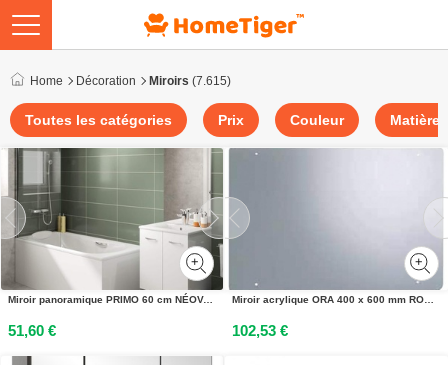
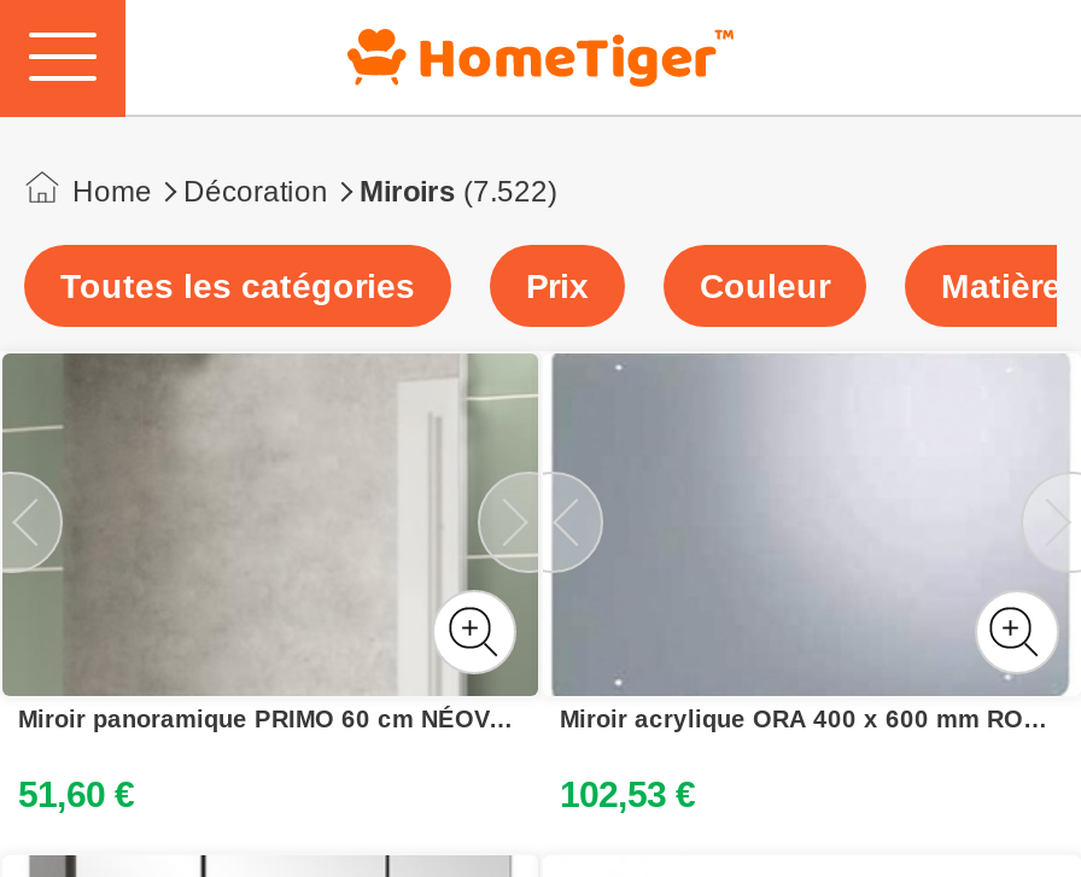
- Home Décoration Miroirs (7.615)
+ Home Décoration Miroirs (7.522)

- [image]
+ [image]
